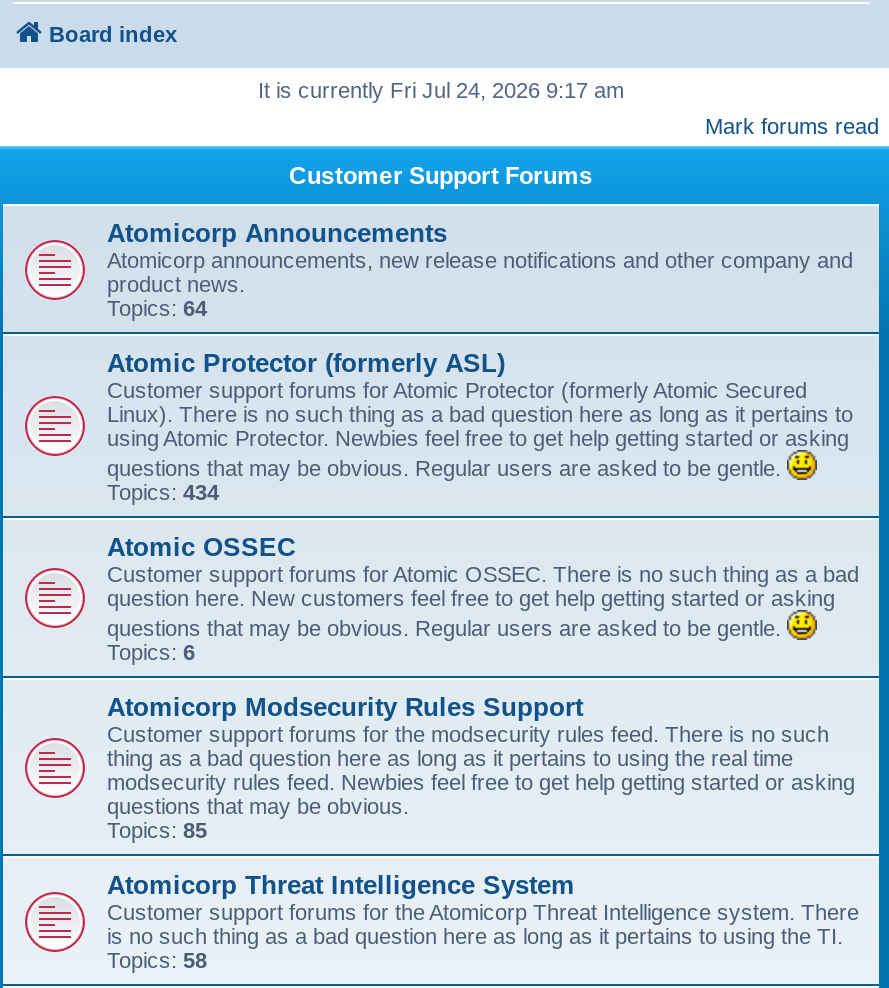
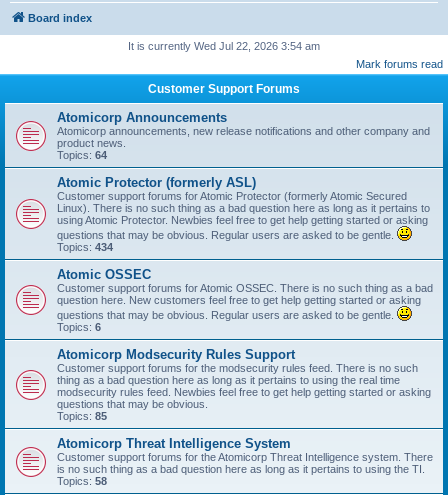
- It is currently Fri Jul 24, 2026 9:17 am
+ It is currently Wed Jul 22, 2026 3:54 am
